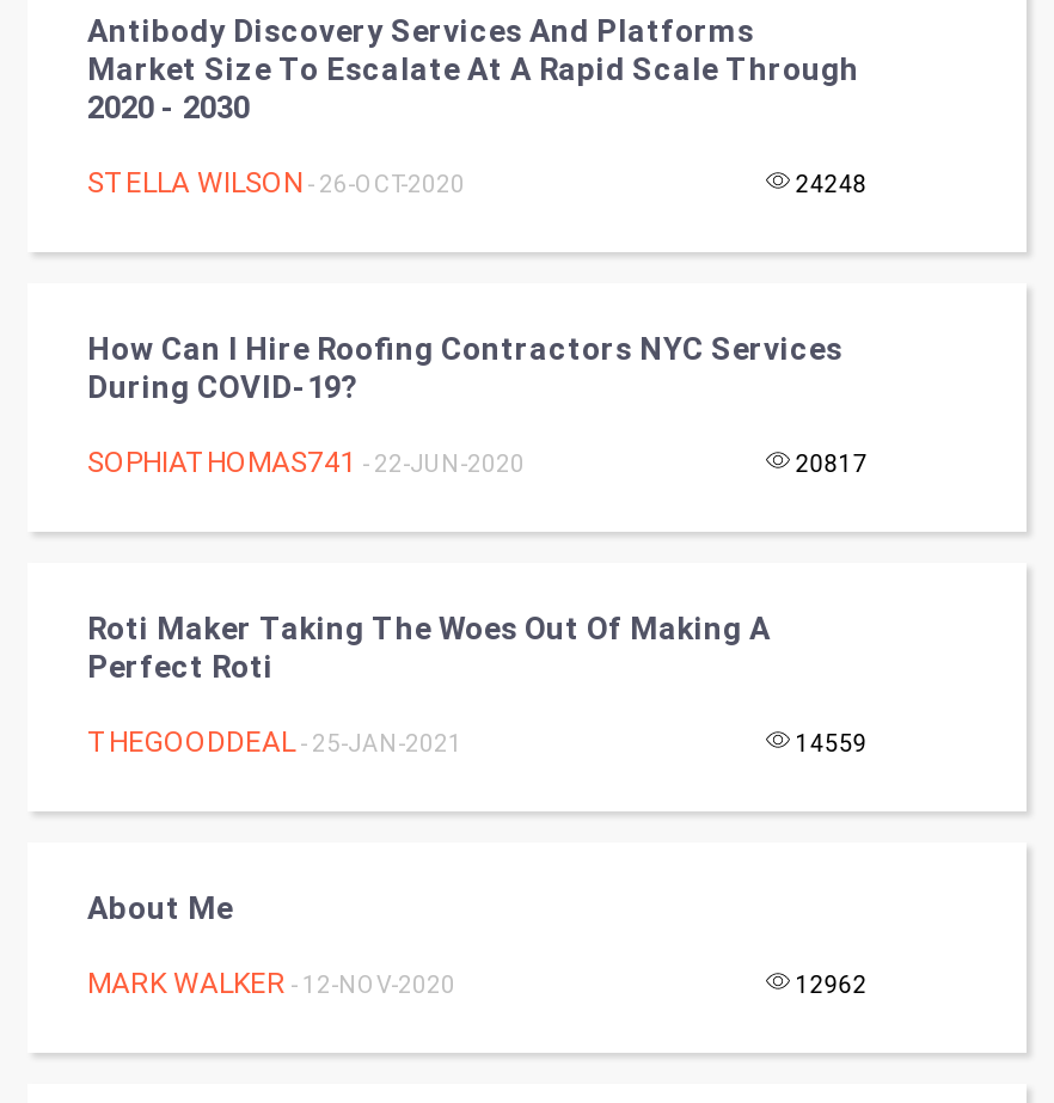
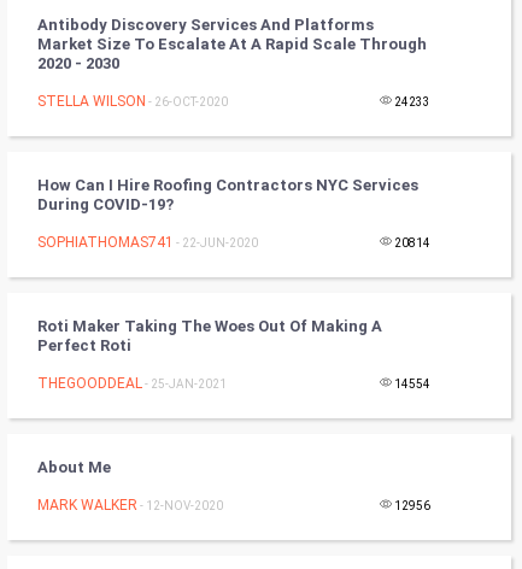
- 24248
+ 24233

- 20817
+ 20814

- 14559
+ 14554

- 12962
+ 12956
